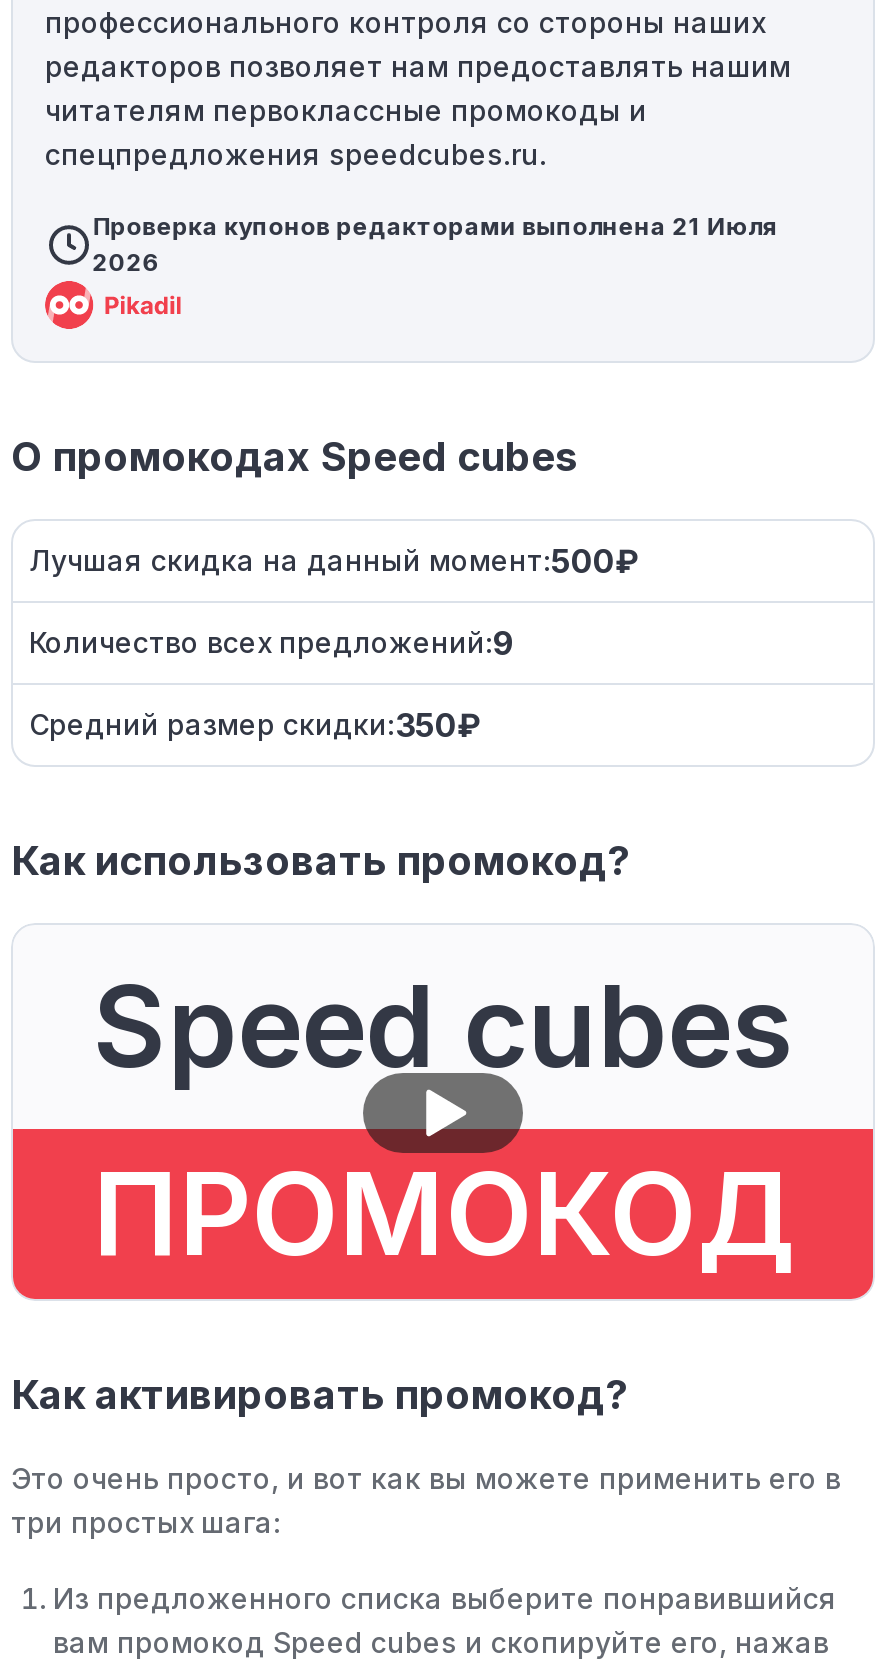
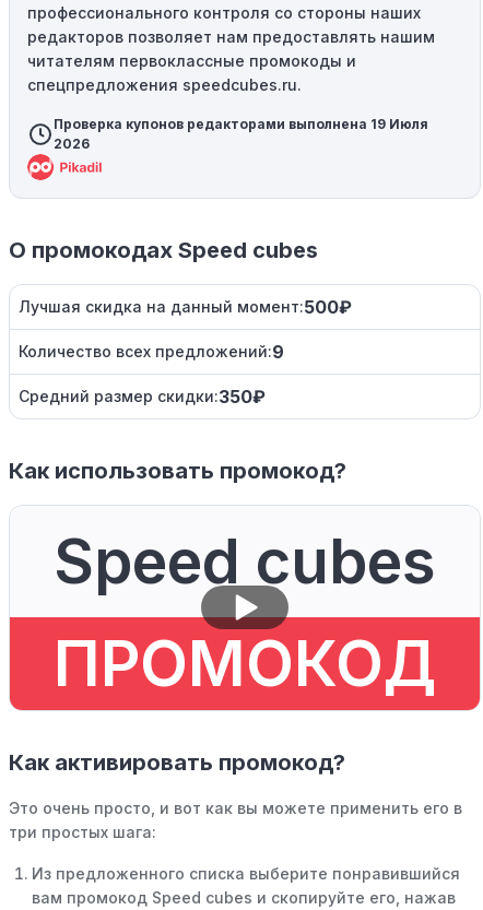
- Проверка купонов редакторами выполнена 21 Июля
+ Проверка купонов редакторами выполнена 19 Июля
